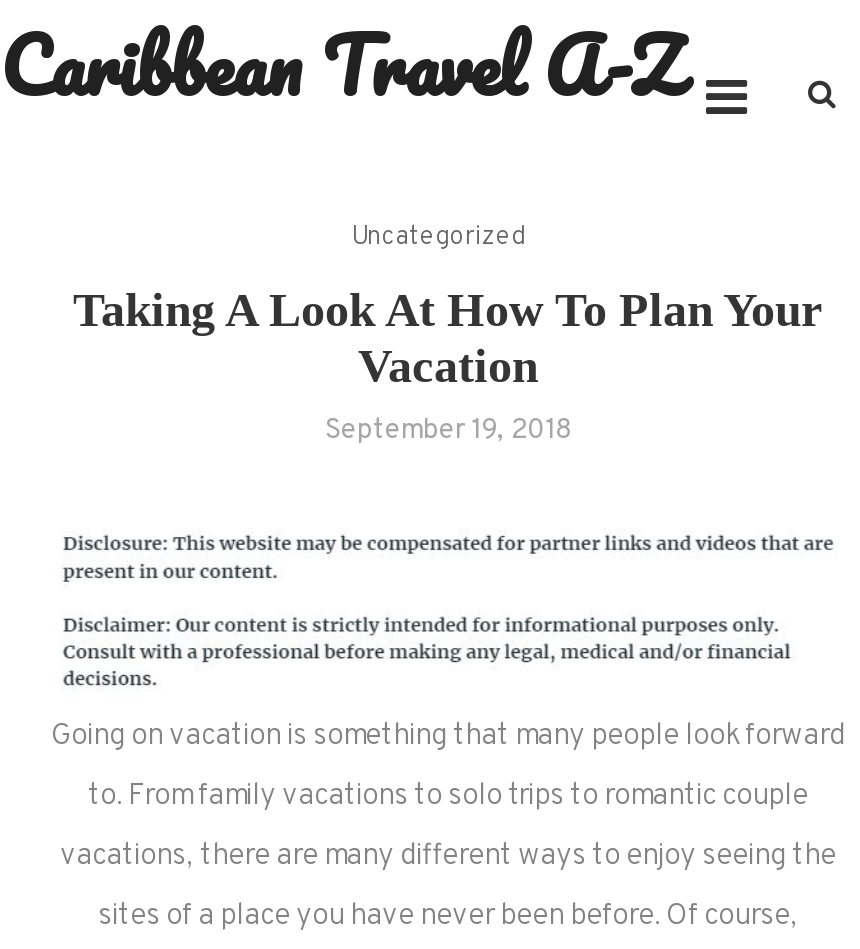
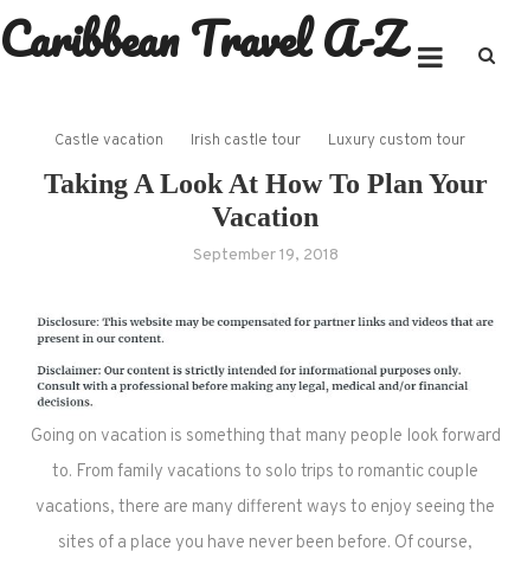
- Uncategorized
+ Castle vacation
+ Irish castle tour
+ Luxury custom tour
